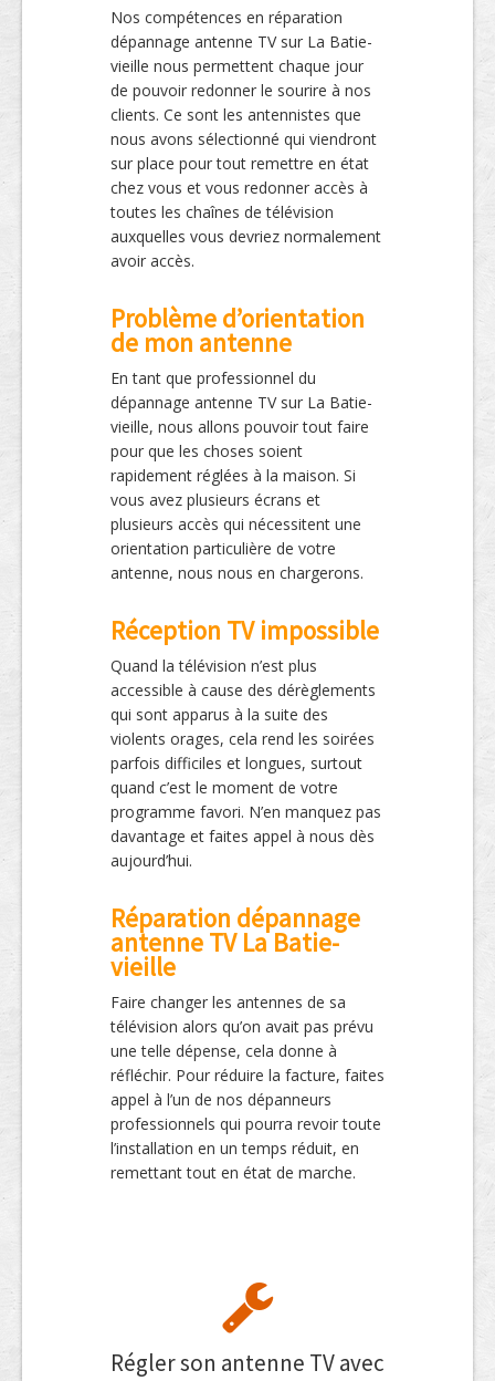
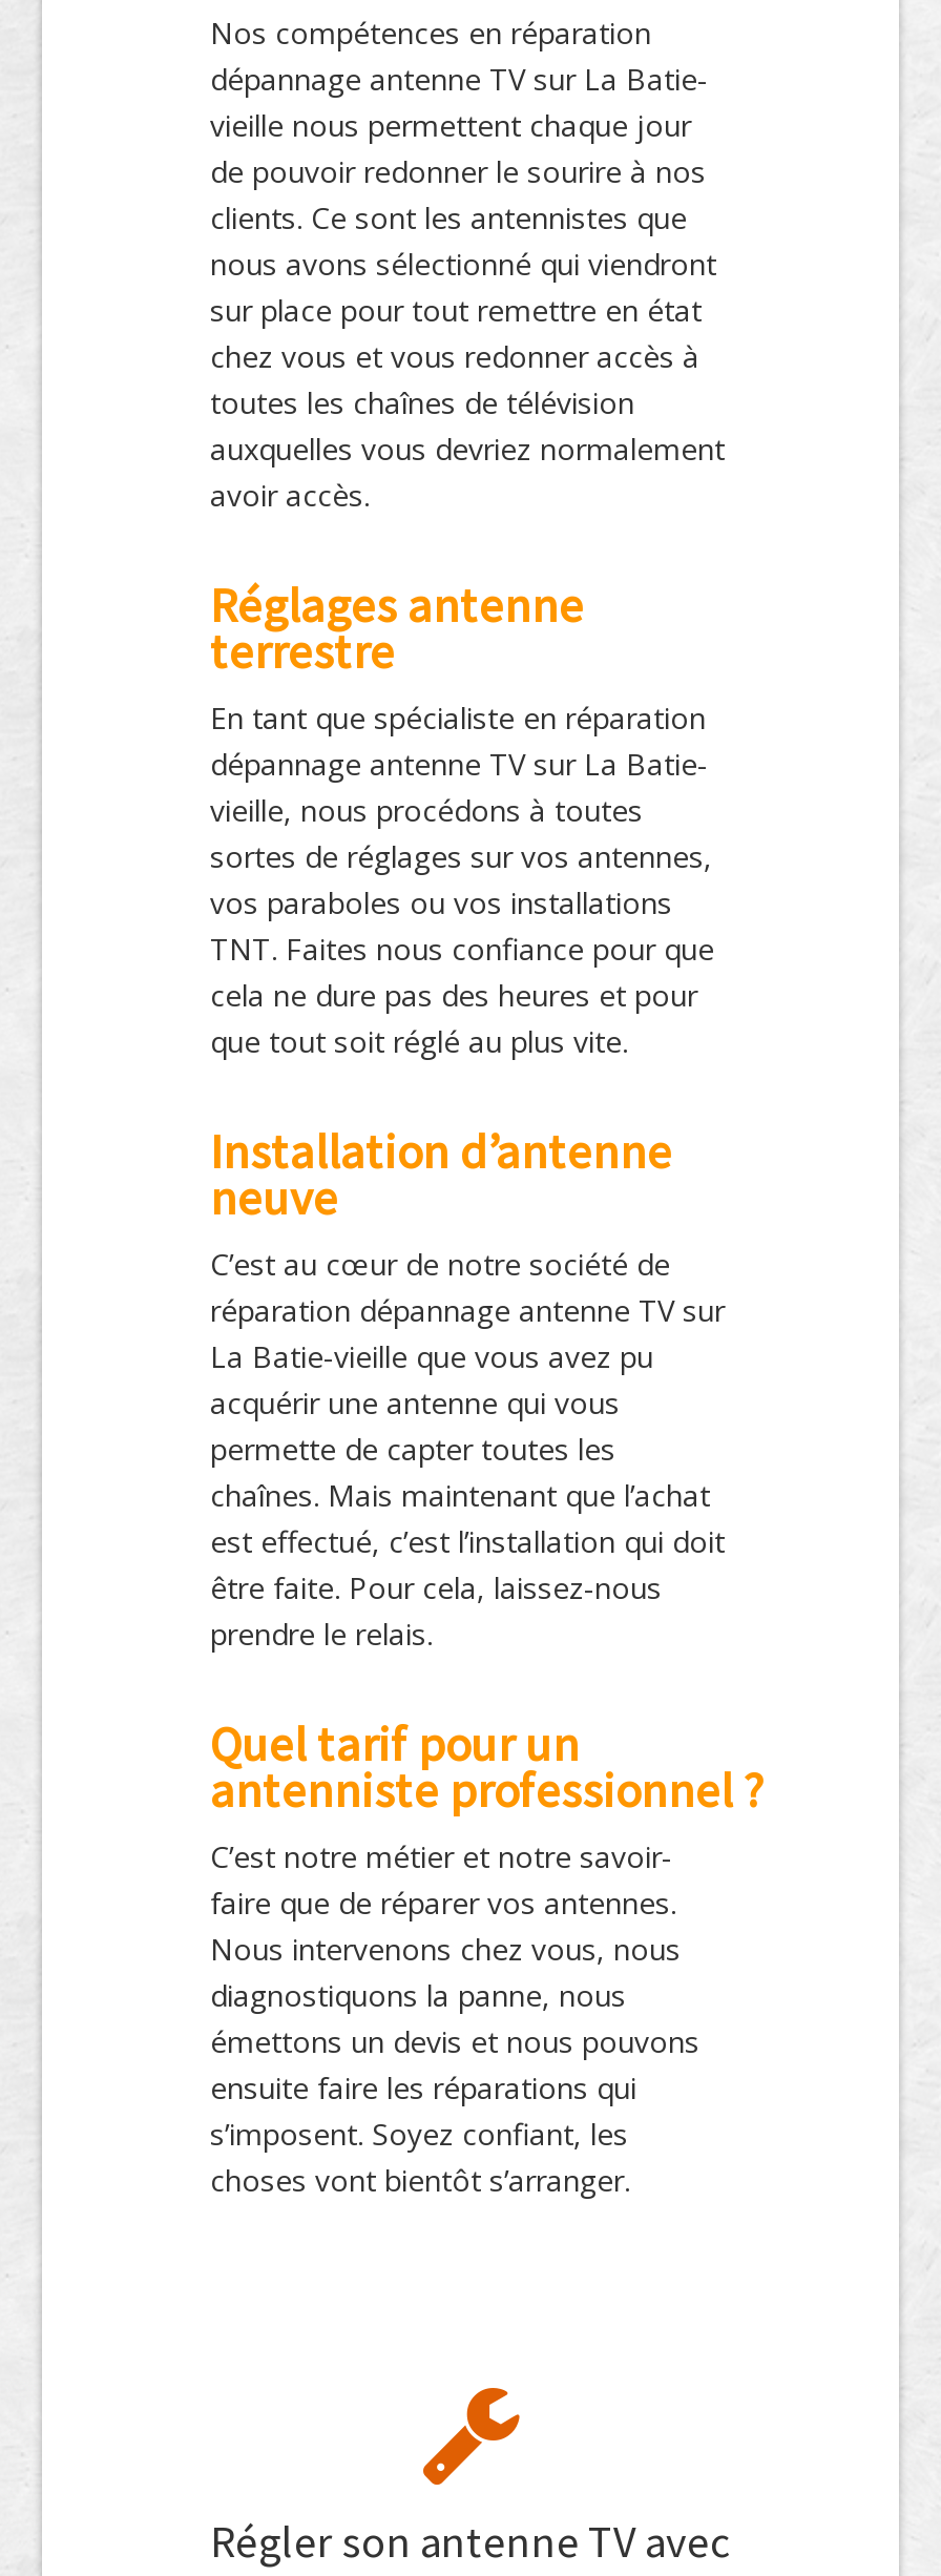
- Problème d’orientation
- de mon antenne
- En tant que professionnel du
+ Réglages antenne
+ terrestre
+ En tant que spécialiste en réparation

- vieille, nous allons pouvoir tout faire
- pour que les choses soient
- rapidement réglées à la maison. Si
- vous avez plusieurs écrans et
- plusieurs accès qui nécessitent une
- orientation particulière de votre
- antenne, nous nous en chargerons.
+ vieille, nous procédons à toutes
+ sortes de réglages sur vos antennes,
+ vos paraboles ou vos installations
+ TNT. Faites nous confiance pour que
+ cela ne dure pas des heures et pour
+ que tout soit réglé au plus vite.

- Réception TV impossible
- Quand la télévision n’est plus
- accessible à cause des dérèglements
- qui sont apparus à la suite des
- violents orages, cela rend les soirées
- parfois difficiles et longues, surtout
- quand c’est le moment de votre
- programme favori. N’en manquez pas
- davantage et faites appel à nous dès
- aujourd’hui.
+ Installation d’antenne
+ neuve
+ C’est au cœur de notre société de
+ réparation dépannage antenne TV sur
+ La Batie-vieille que vous avez pu
+ acquérir une antenne qui vous
+ permette de capter toutes les
+ chaînes. Mais maintenant que l’achat
+ est effectué, c’est l’installation qui doit
+ être faite. Pour cela, laissez-nous
+ prendre le relais.

- Réparation dépannage
- antenne TV La Batie-
- vieille
- Faire changer les antennes de sa
- télévision alors qu’on avait pas prévu
- une telle dépense, cela donne à
- réfléchir. Pour réduire la facture, faites
- appel à l’un de nos dépanneurs
- professionnels qui pourra revoir toute
- l’installation en un temps réduit, en
- remettant tout en état de marche.
+ Quel tarif pour un
+ antenniste professionnel ?
+ C’est notre métier et notre savoir-
+ faire que de réparer vos antennes.
+ Nous intervenons chez vous, nous
+ diagnostiquons la panne, nous
+ émettons un devis et nous pouvons
+ ensuite faire les réparations qui
+ s’imposent. Soyez confiant, les
+ choses vont bientôt s’arranger.
